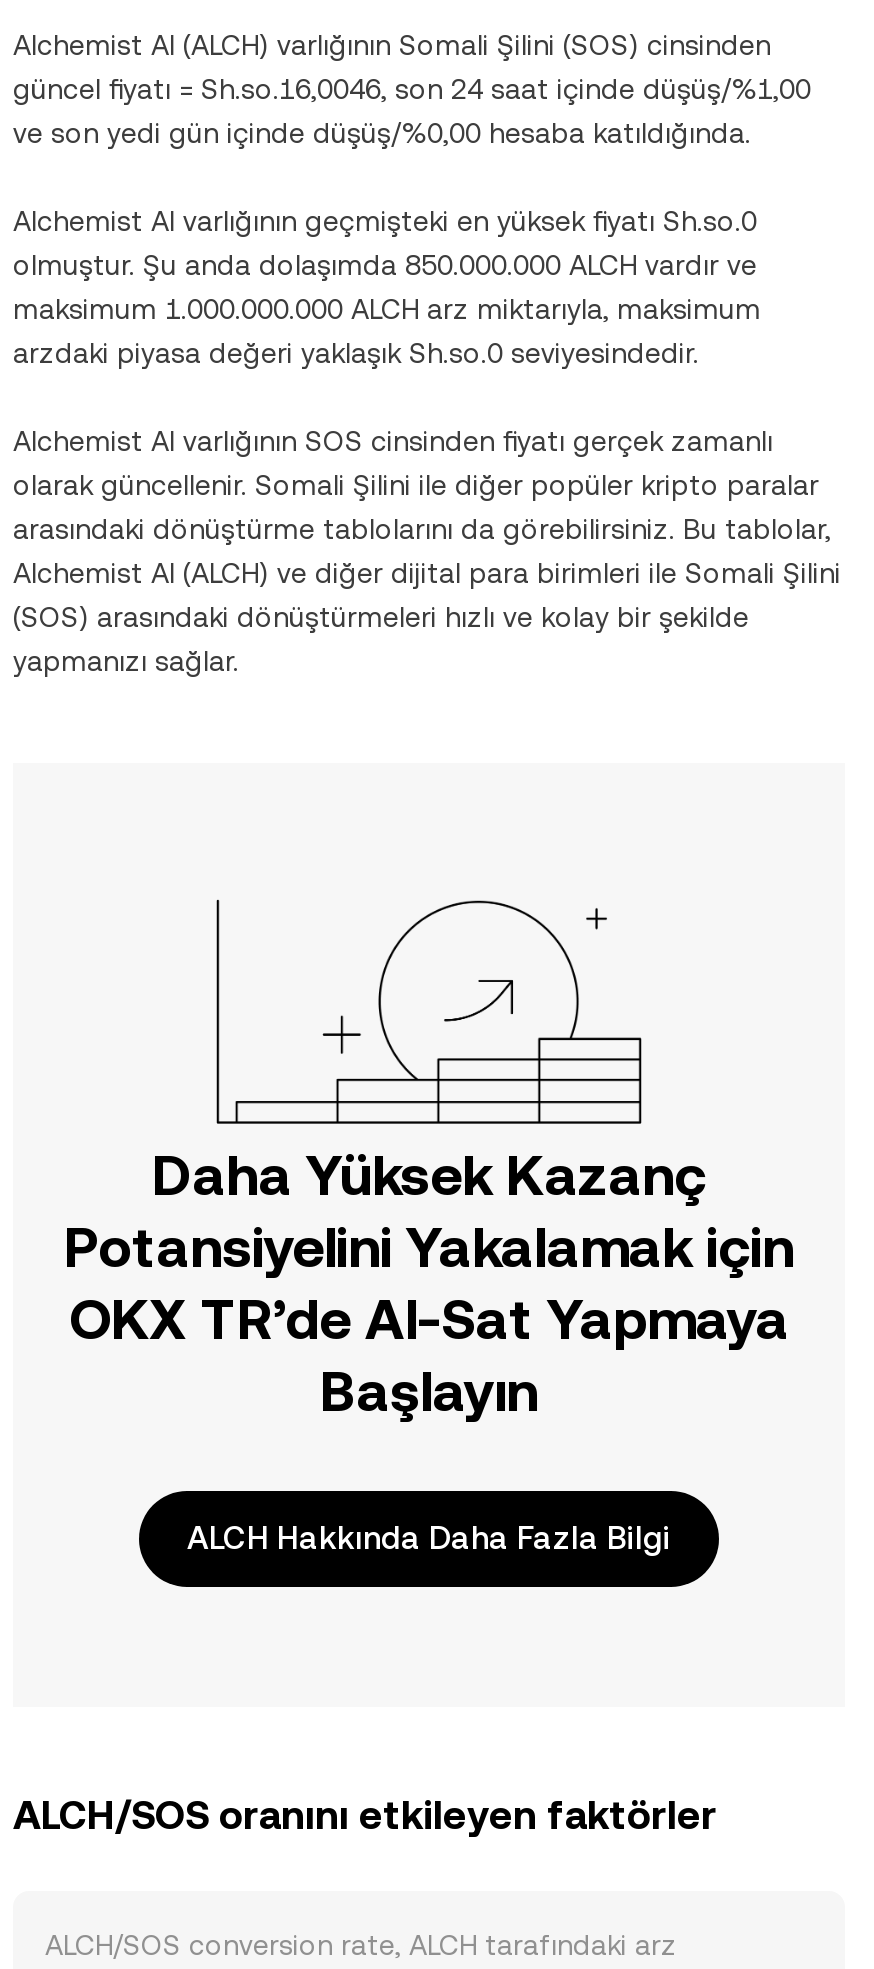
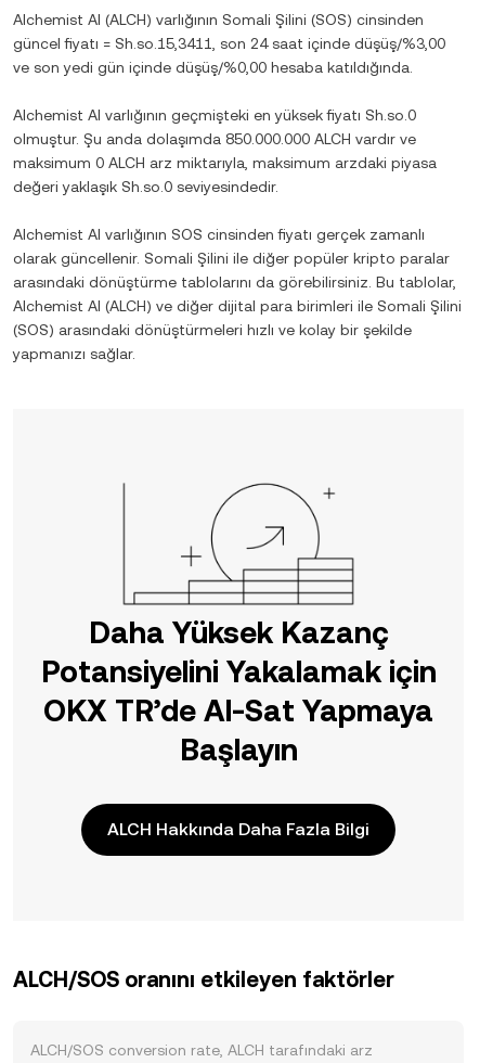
- güncel fiyatı = Sh.so.16,0046, son 24 saat içinde düşüş/%1,00
+ güncel fiyatı = Sh.so.15,3411, son 24 saat içinde düşüş/%3,00

- maksimum 1.000.000.000 ALCH arz miktarıyla, maksimum
- arzdaki piyasa değeri yaklaşık Sh.so.0 seviyesindedir.
+ maksimum 0 ALCH arz miktarıyla, maksimum arzdaki piyasa
+ değeri yaklaşık Sh.so.0 seviyesindedir.
